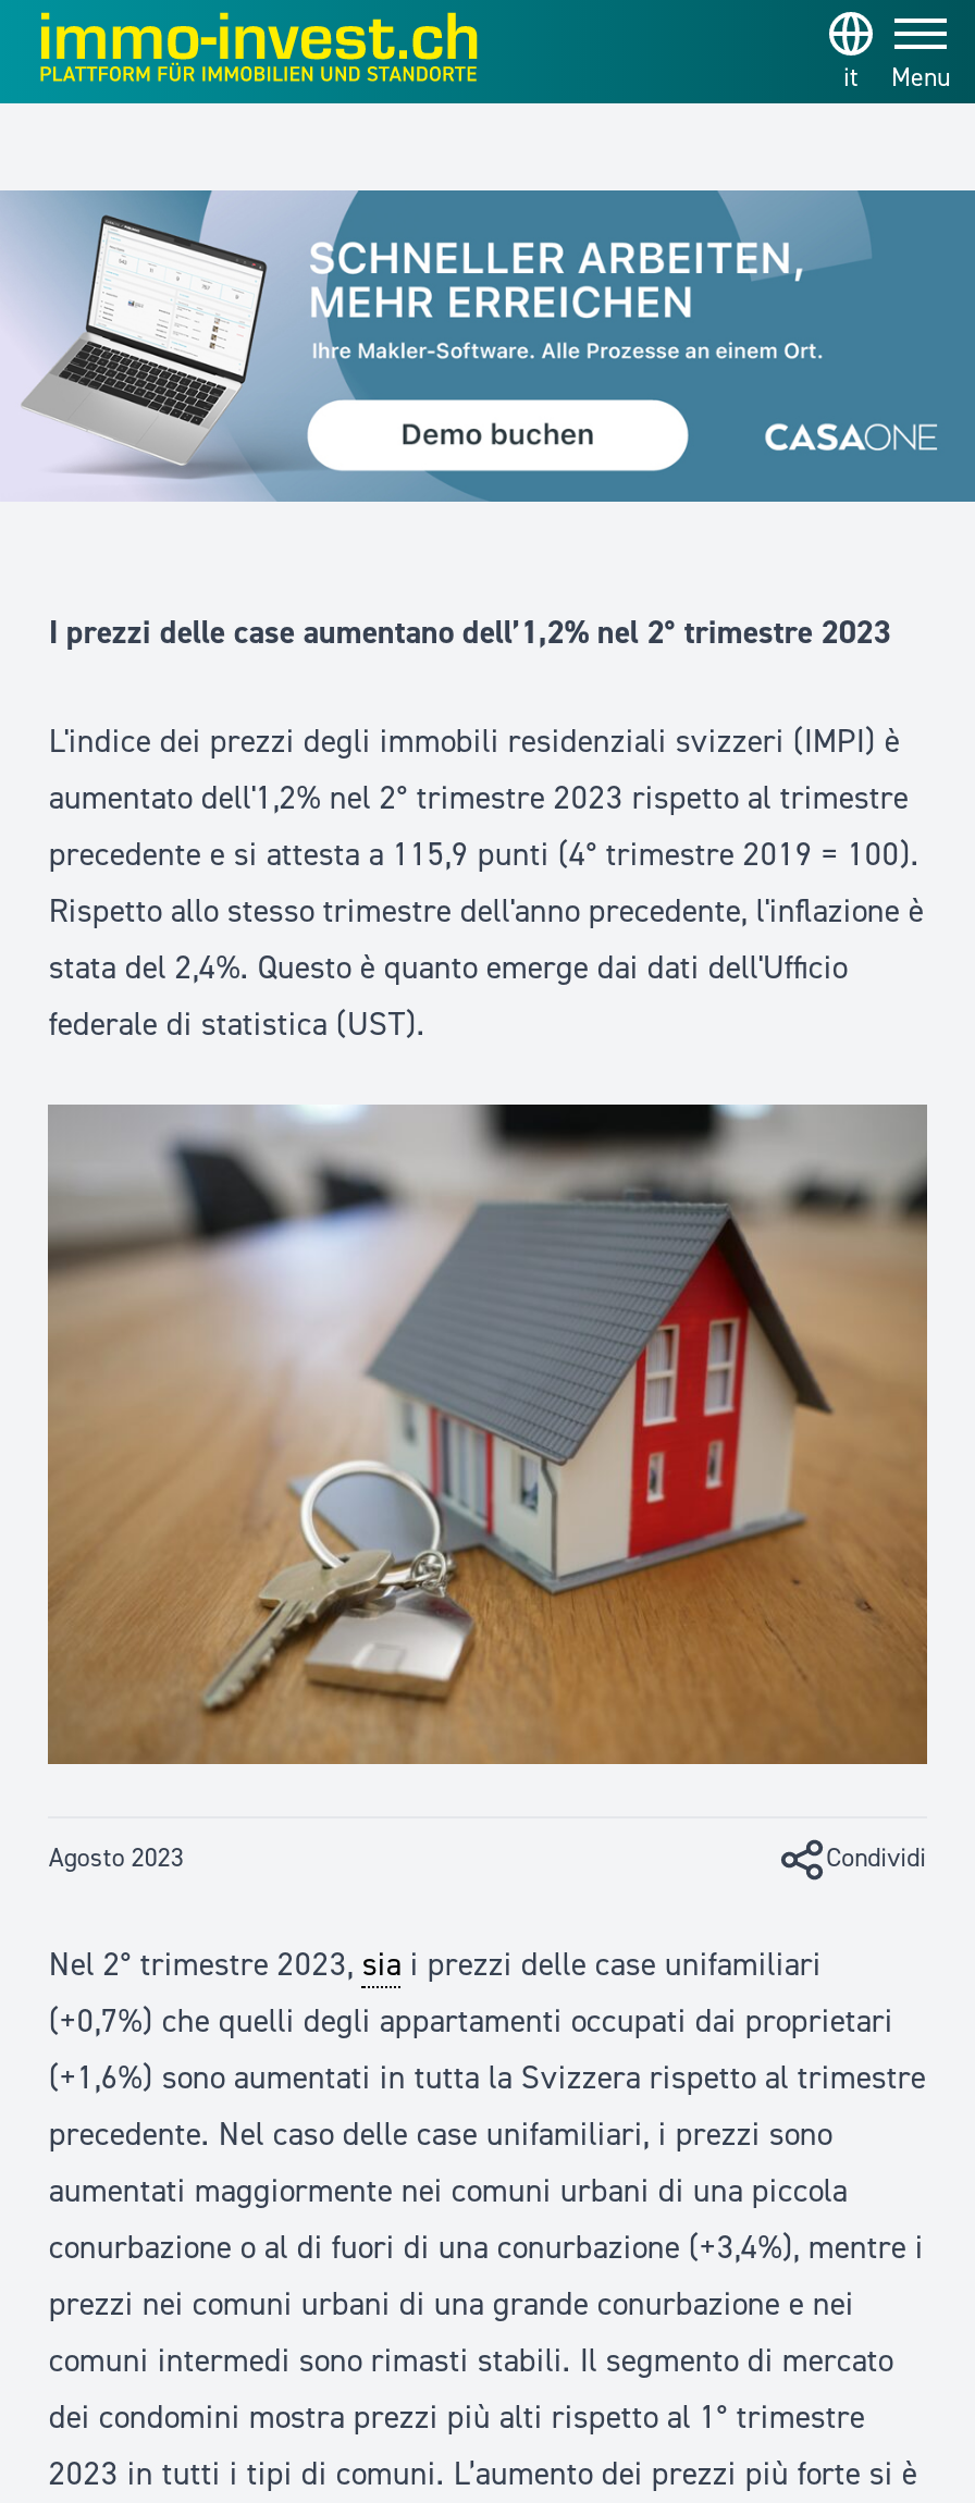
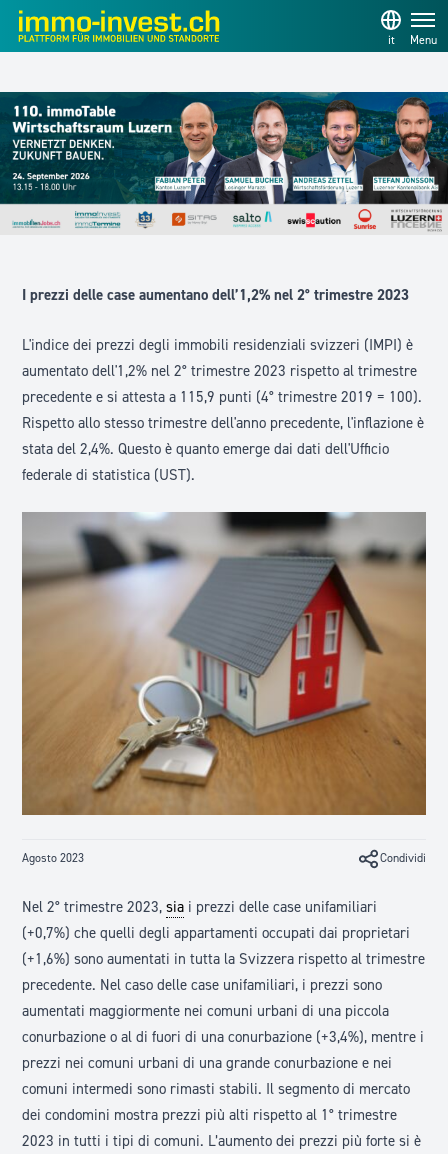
- [image]
+ [image]
